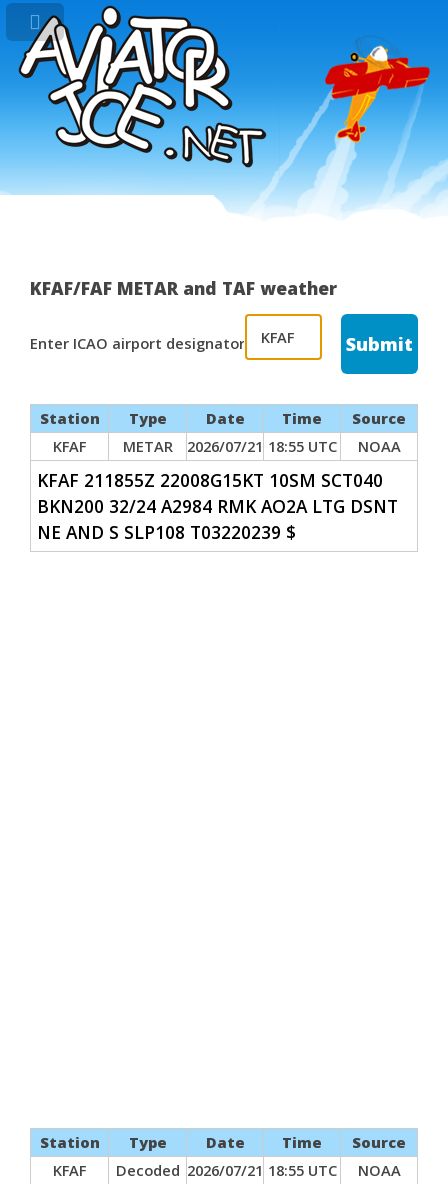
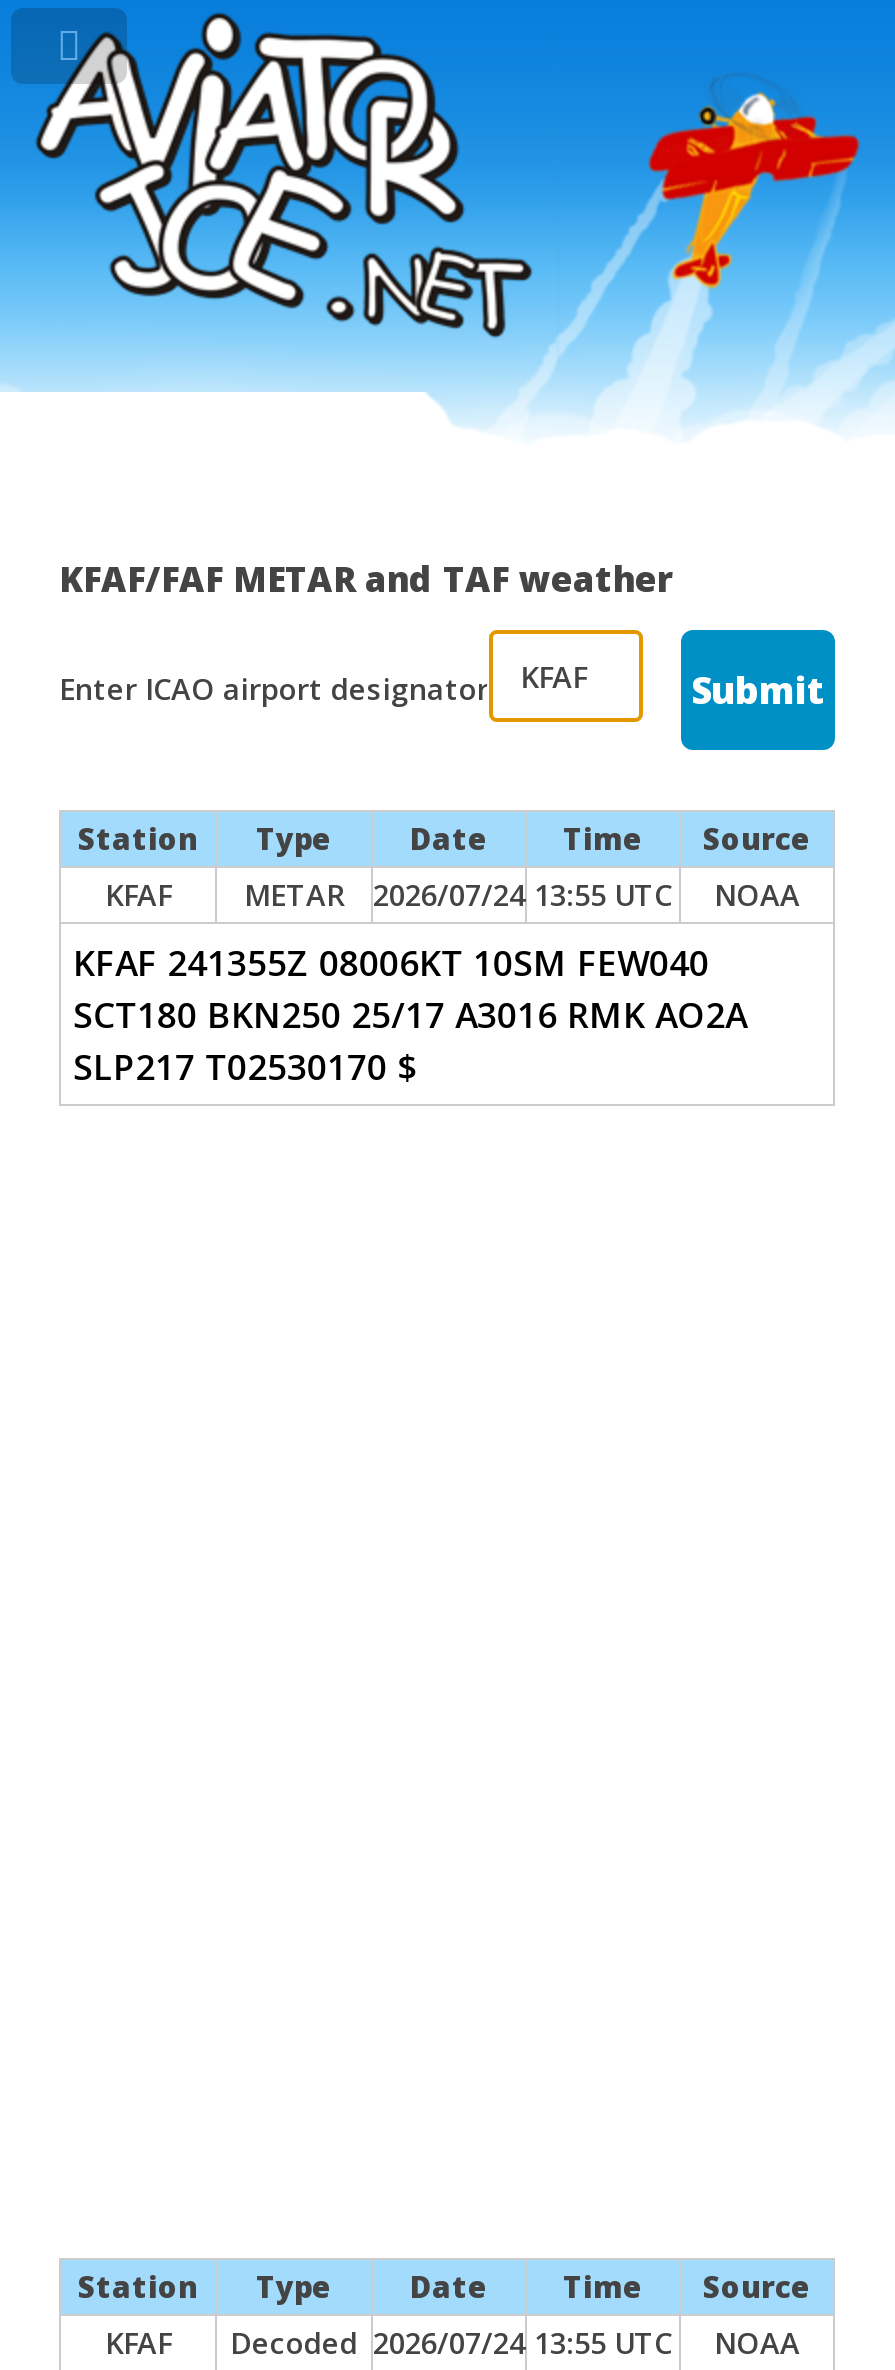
- KFAF METAR 2026/07/21 18:55 UTC NOAA
+ KFAF METAR 2026/07/24 13:55 UTC NOAA

- KFAF 211855Z 22008G15KT 10SM SCT040
- BKN200 32/24 A2984 RMKAO2A LTG D SN T
- NE AND S SLP108 T03220239 $
+ KFAF 241355Z 08006KT 10SM FEW040
+ SCT180 BKN250 25/17 A3016 RMK AO2A
+ SLP217 T02530170 $

- KFAF Decoded 2026/07/21 18:55 UTC NOAA
+ KFAF Decoded 2026/07/24 13:55 UTC NOAA
